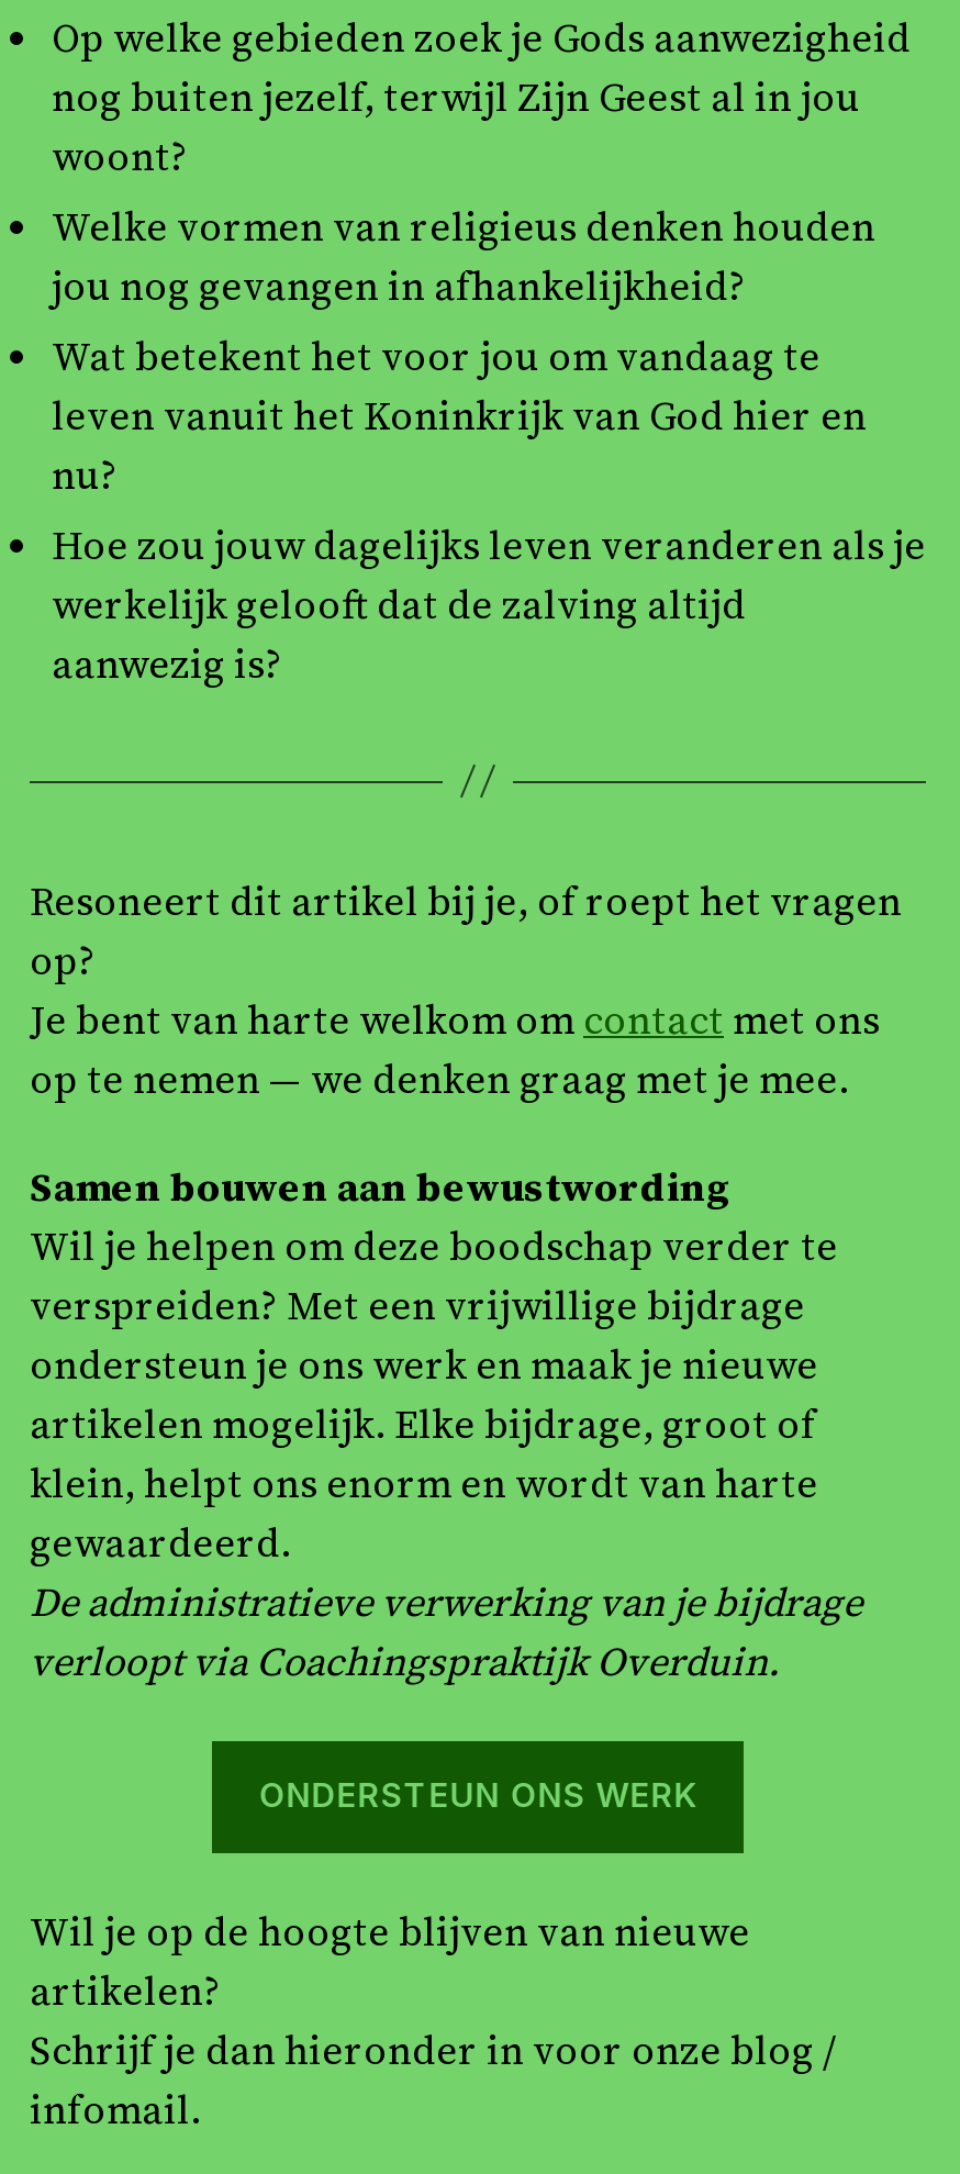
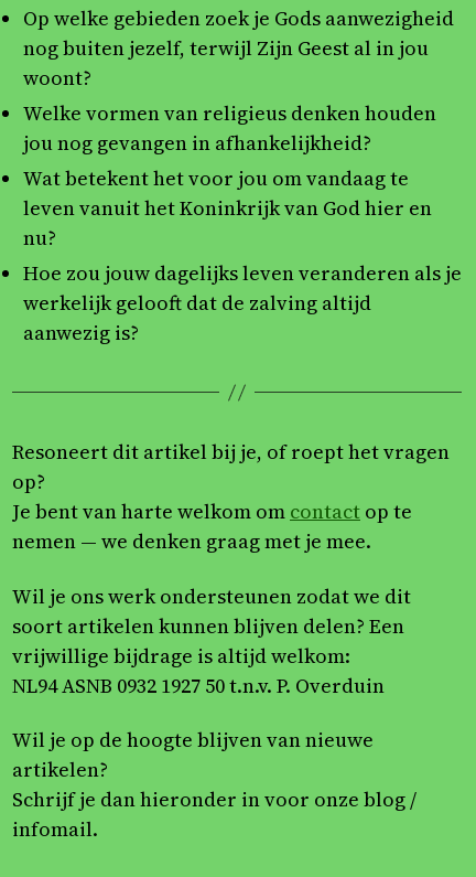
- Je bent van harte welkom om contact met ons
- op te nemen — we denken graag met je mee.
- Samen bouwen aan bewustwording
- Wil je helpen om deze boodschap verder te
- verspreiden? Met een vrijwillige bijdrage
- ondersteun je ons werk en maak je nieuwe
- artikelen mogelijk. Elke bijdrage, groot of
- klein, helpt ons enorm en wordt van harte
- gewaardeerd.
- De administratieve verwerking van je bijdrage
- verloopt via Coachingspraktijk Overduin.
- ONDERSTEUN ONS WERK
+ Je bent van harte welkom om contact op te
+ nemen — we denken graag met je mee.
+ Wil je ons werk ondersteunen zodat we dit
+ soort artikelen kunnen blijven delen? Een
+ vrijwillige bijdrage is altijd welkom:
+ NL94 ASNB 0932 1927 50 t.n.v. P. Overduin
